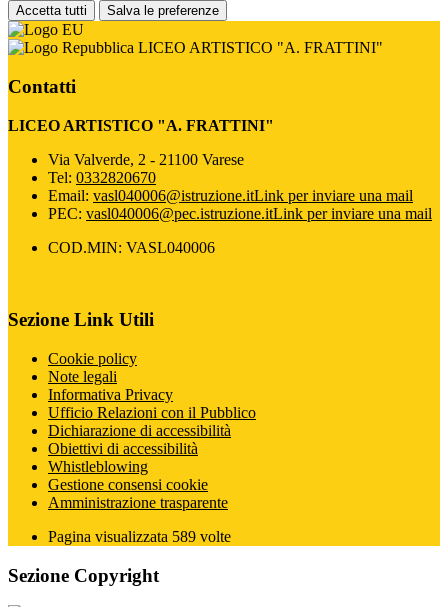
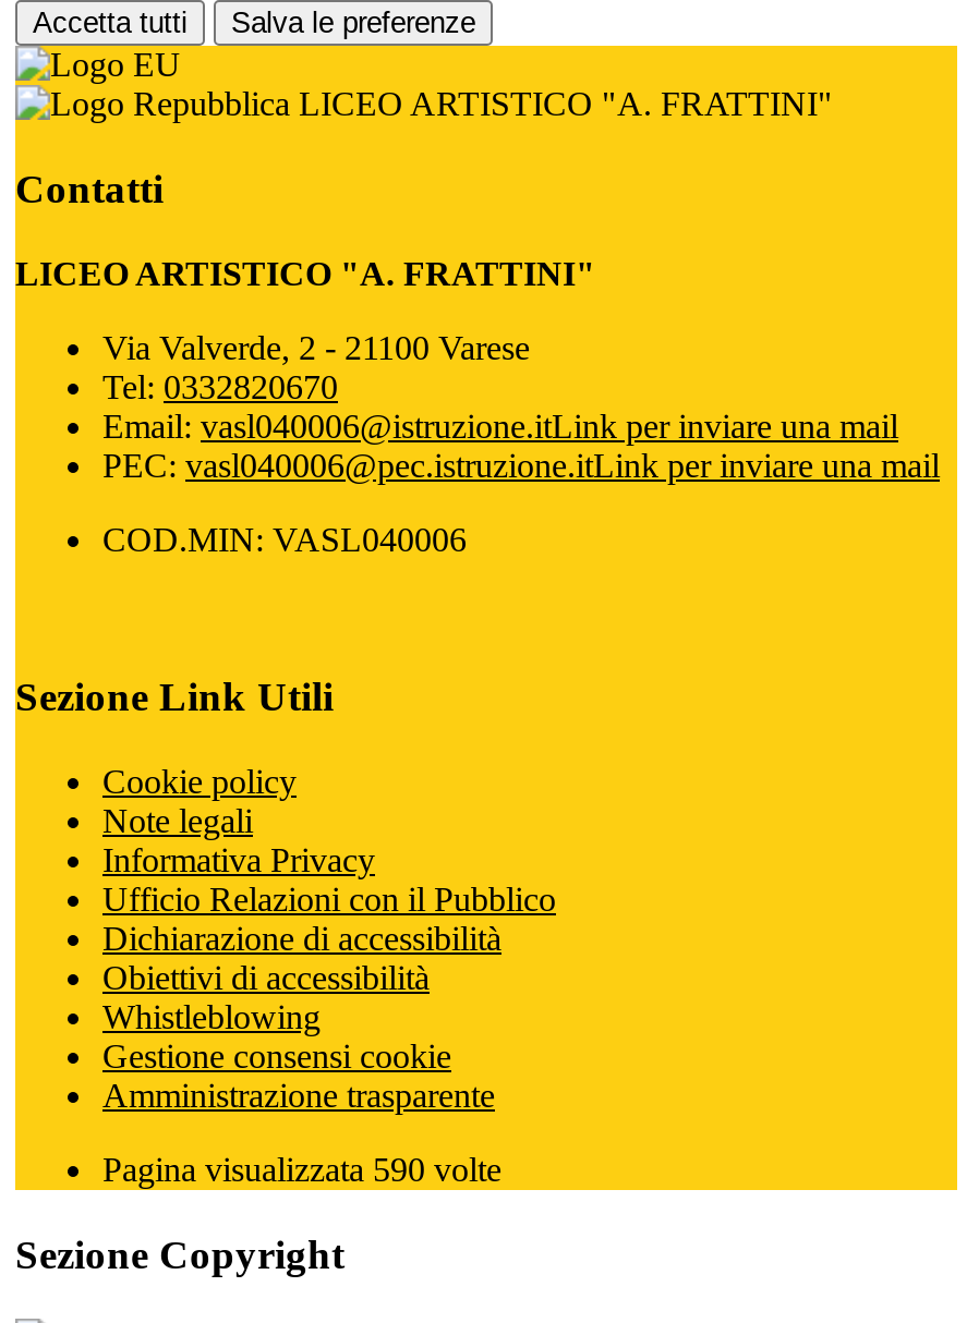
- Pagina visualizzata 589 volte
+ Pagina visualizzata 590 volte
